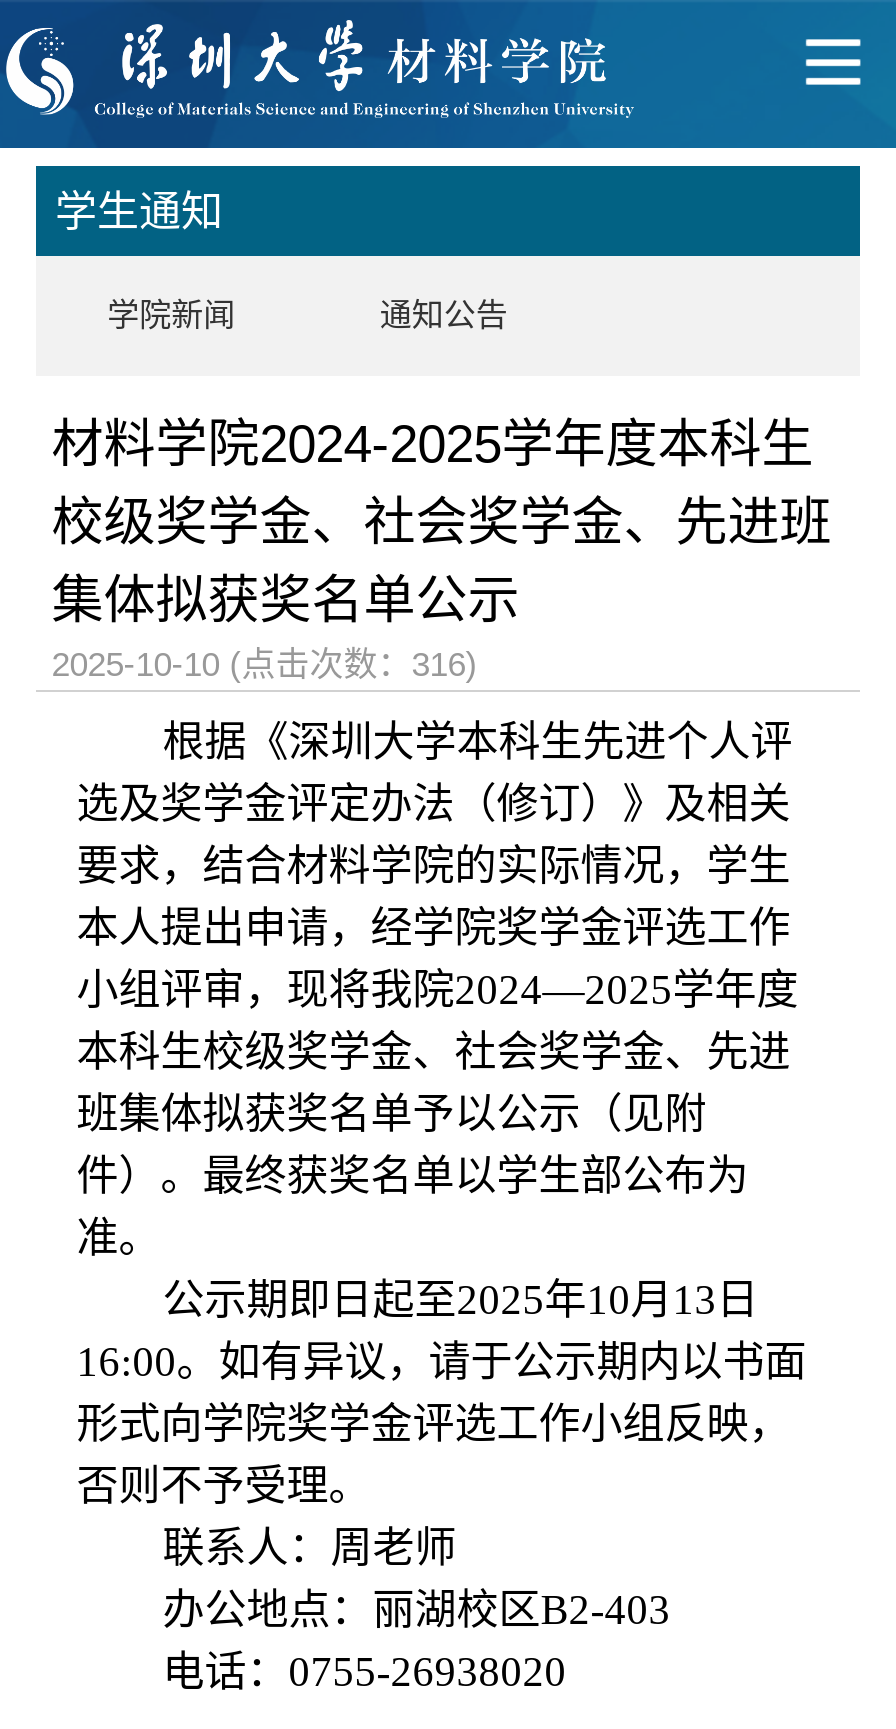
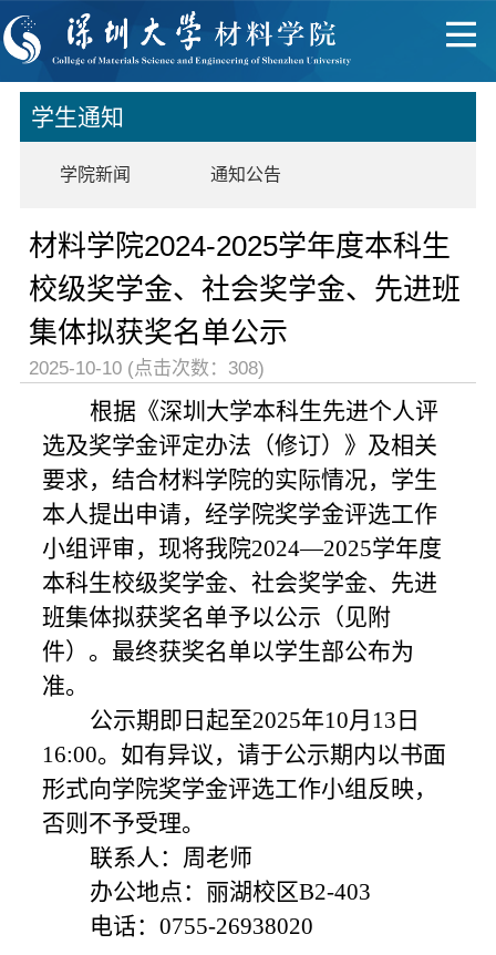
- 2025-10-10 (点击次数：316)
+ 2025-10-10 (点击次数：308)
